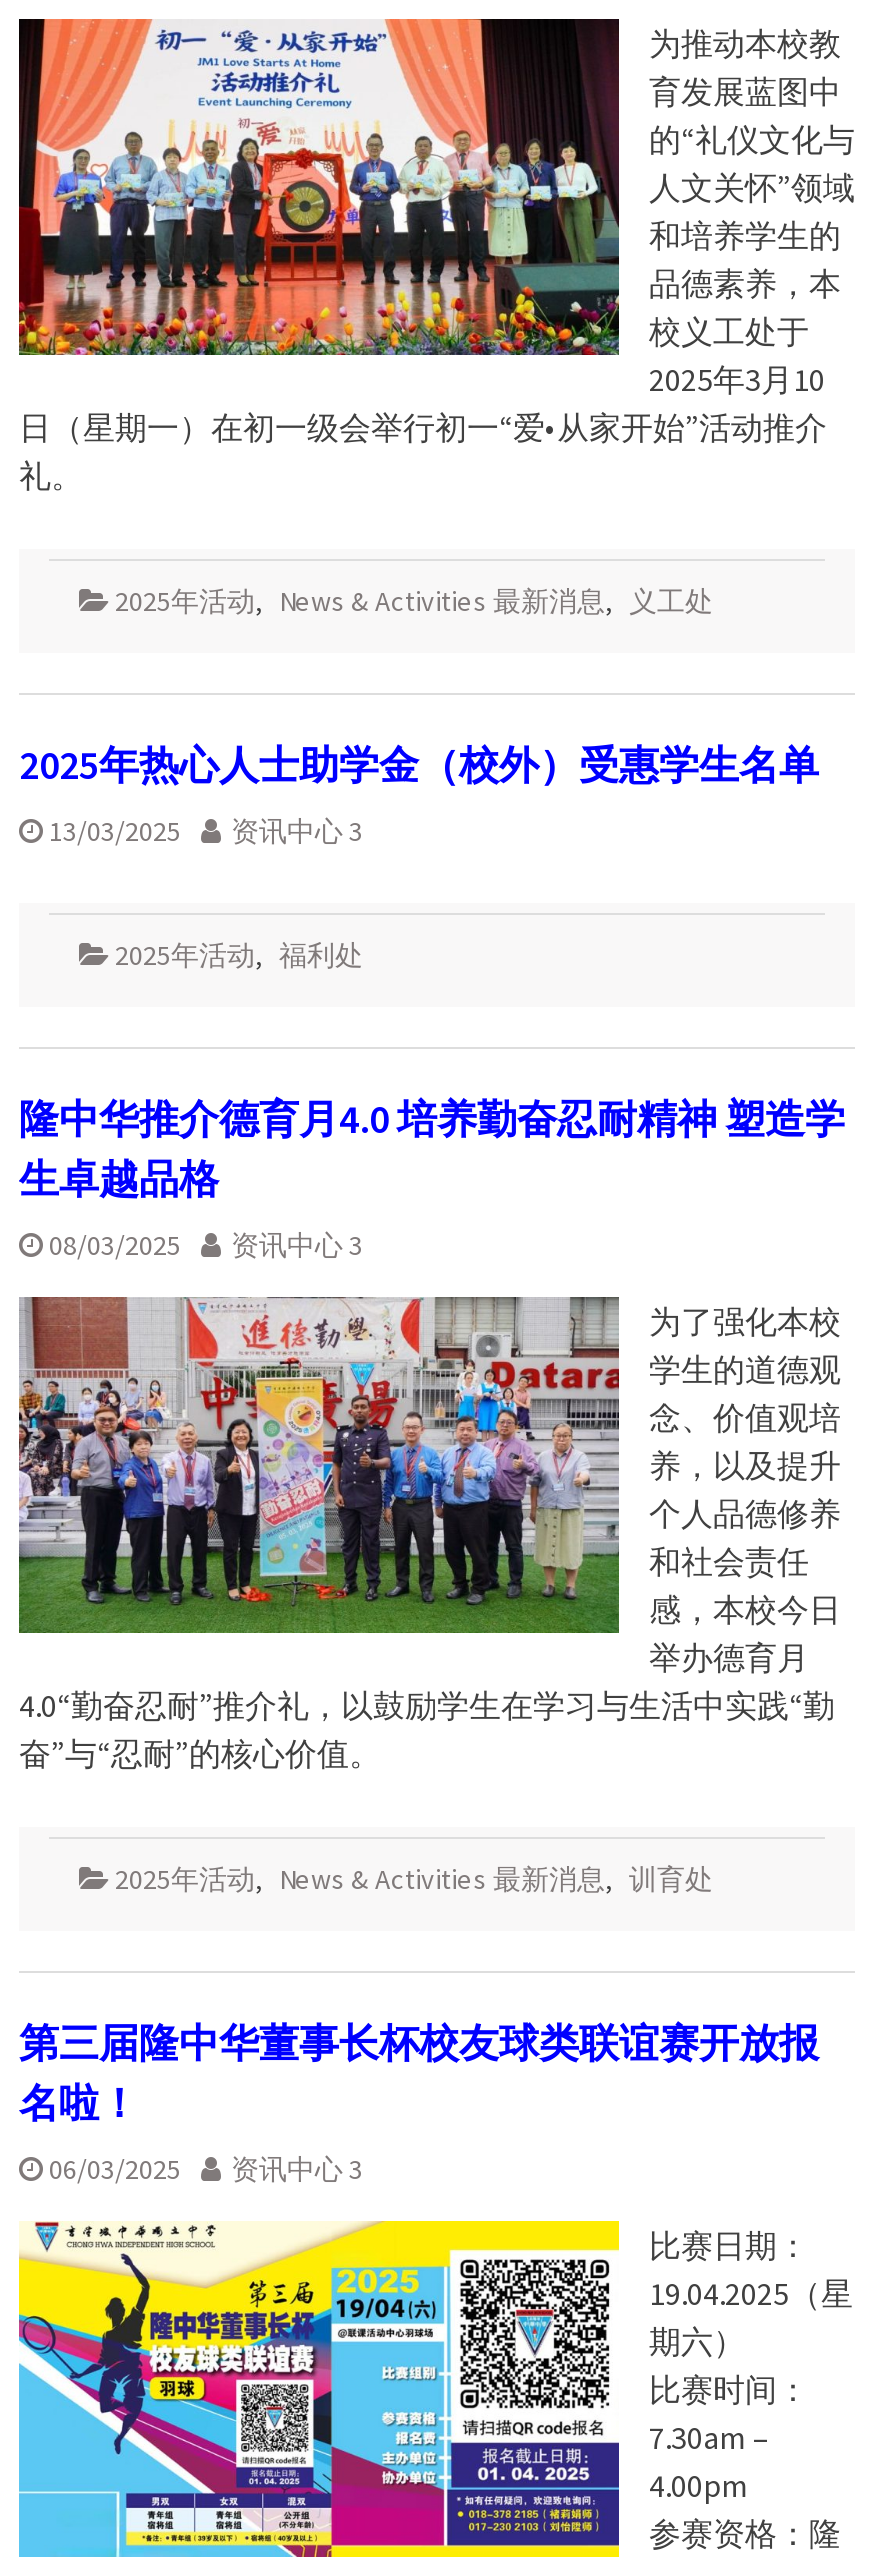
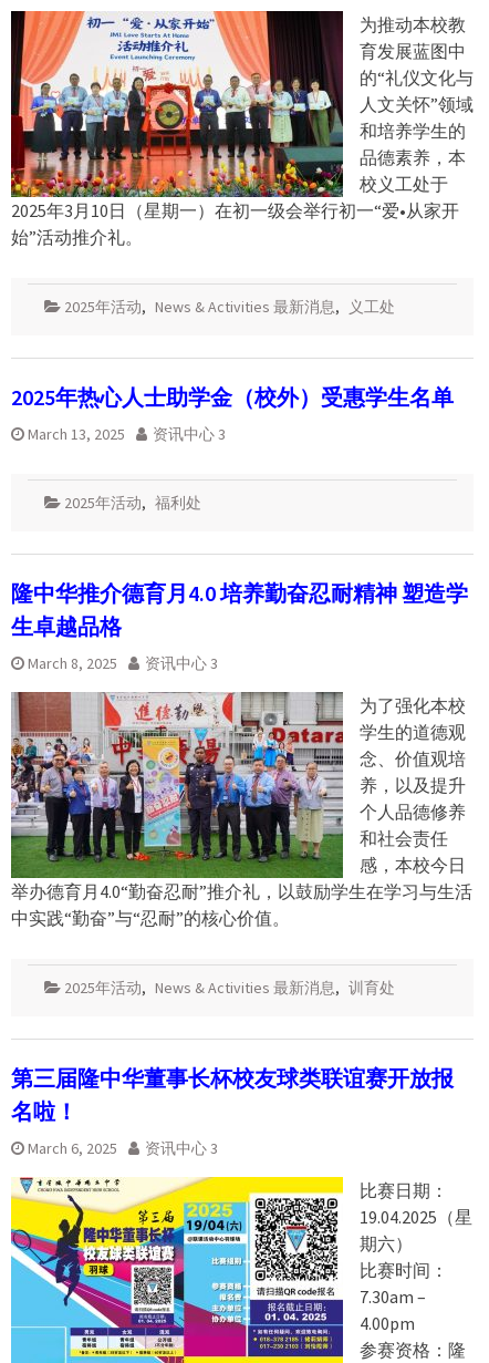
- 13/03/2025 资讯中心 3
+ March 13, 2025 资讯中心 3

- 08/03/2025 资讯中心 3
+ March 8, 2025 资讯中心 3

- 06/03/2025 资讯中心 3
+ March 6, 2025 资讯中心 3
